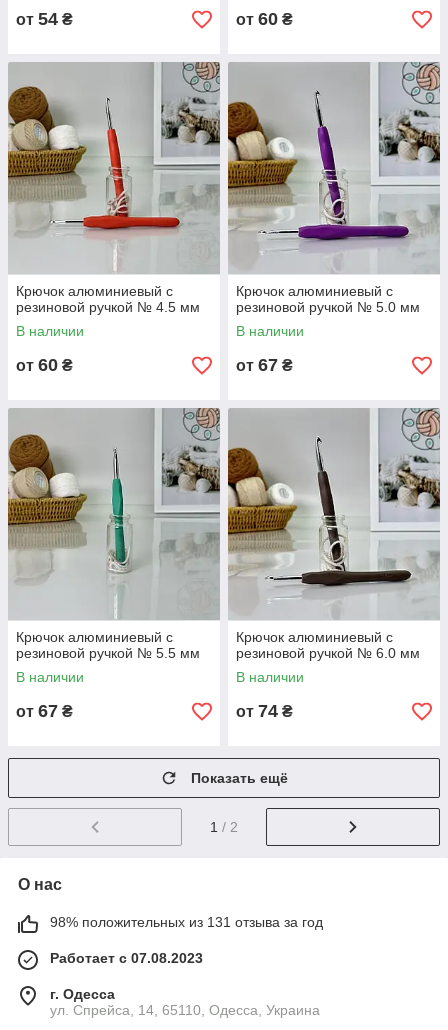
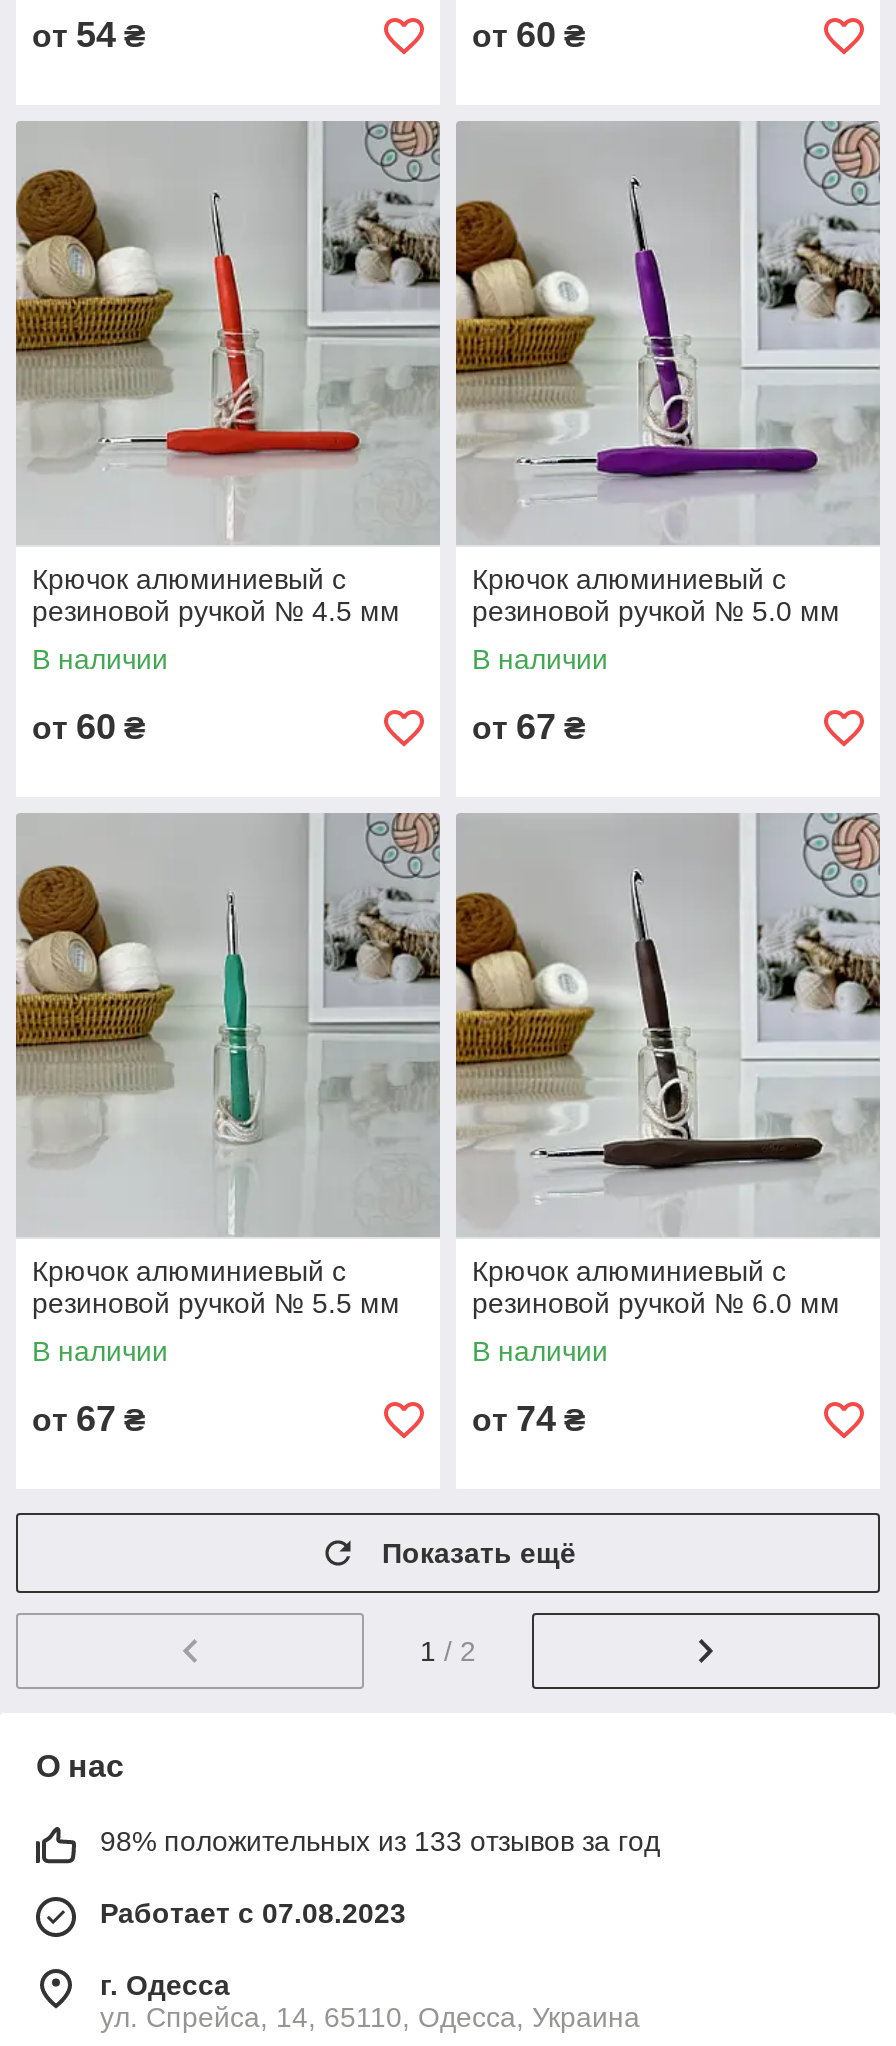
- 98% положительных из 131 отзыва за год
+ 98% положительных из 133 отзывов за год
